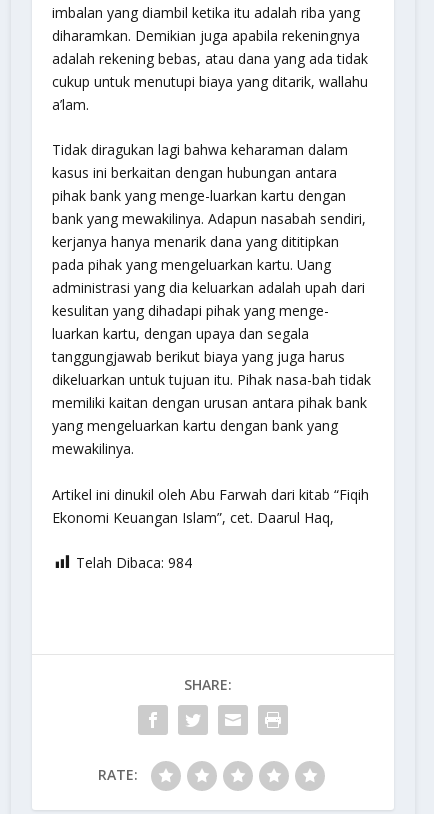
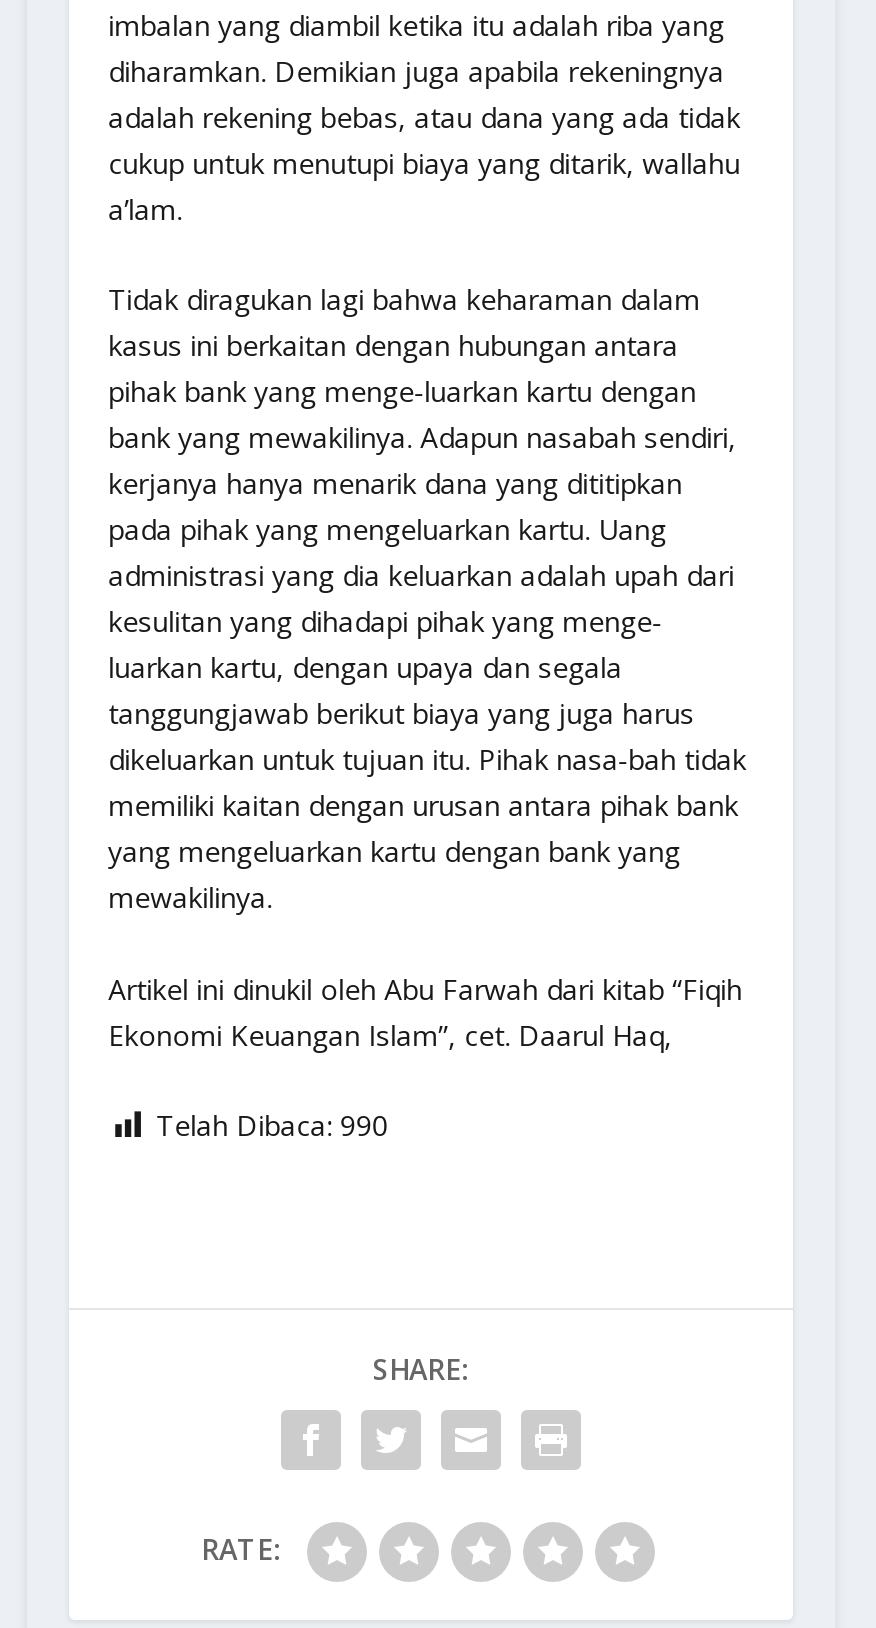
- Telah Dibaca: 984
+ Telah Dibaca: 990
